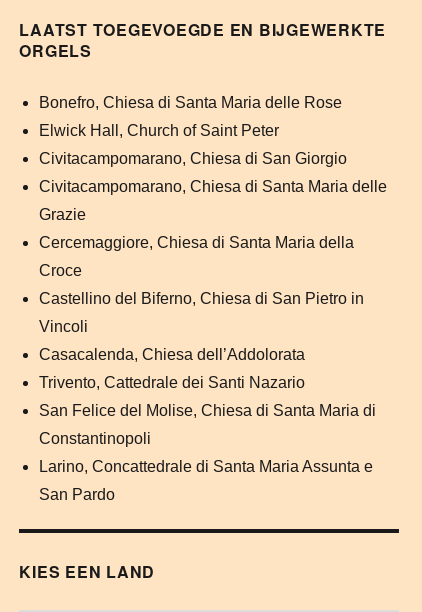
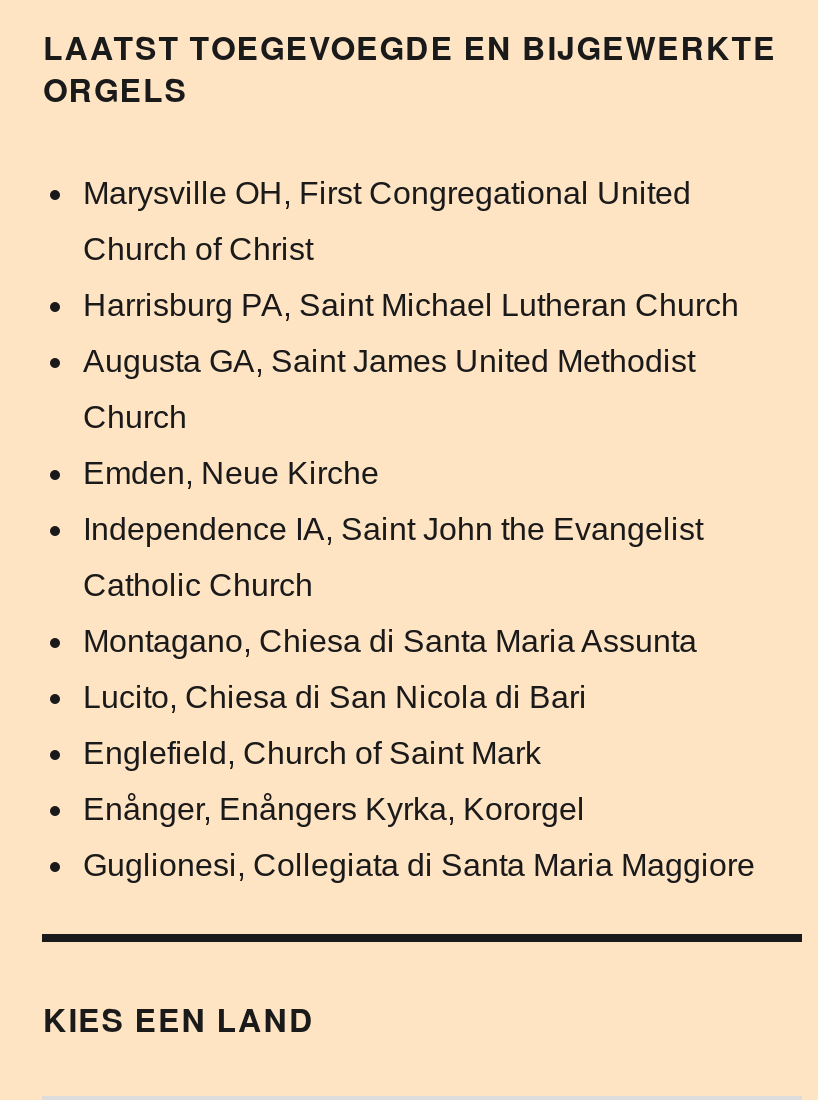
- Bonefro, Chiesa di Santa Maria delle Rose
- Elwick Hall, Church of Saint Peter
- Civitacampomarano, Chiesa di San Giorgio
- Civitacampomarano, Chiesa di Santa Maria delle
- Grazie
- Cercemaggiore, Chiesa di Santa Maria della
- Croce
- Castellino del Biferno, Chiesa di San Pietro in
- Vincoli
- Casacalenda, Chiesa dell’Addolorata
- Trivento, Cattedrale dei Santi Nazario
- San Felice del Molise, Chiesa di Santa Maria di
- Constantinopoli
- Larino, Concattedrale di Santa Maria Assunta e
- San Pardo
+ Marysville OH, First Congregational United
+ Church of Christ
+ Harrisburg PA, Saint Michael Lutheran Church
+ Augusta GA, Saint James United Methodist
+ Church
+ Emden, Neue Kirche
+ Independence IA, Saint John the Evangelist
+ Catholic Church
+ Montagano, Chiesa di Santa Maria Assunta
+ Lucito, Chiesa di San Nicola di Bari
+ Englefield, Church of Saint Mark
+ Enånger, Enångers Kyrka, Kororgel
+ Guglionesi, Collegiata di Santa Maria Maggiore
